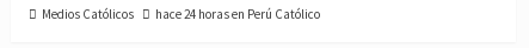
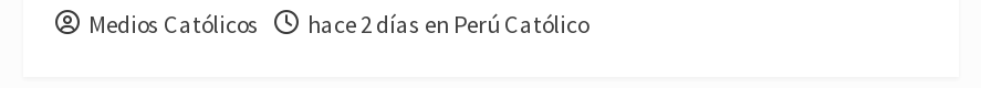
- hace 24 horas en Perú Católico
+ hace 2 días en Perú Católico
